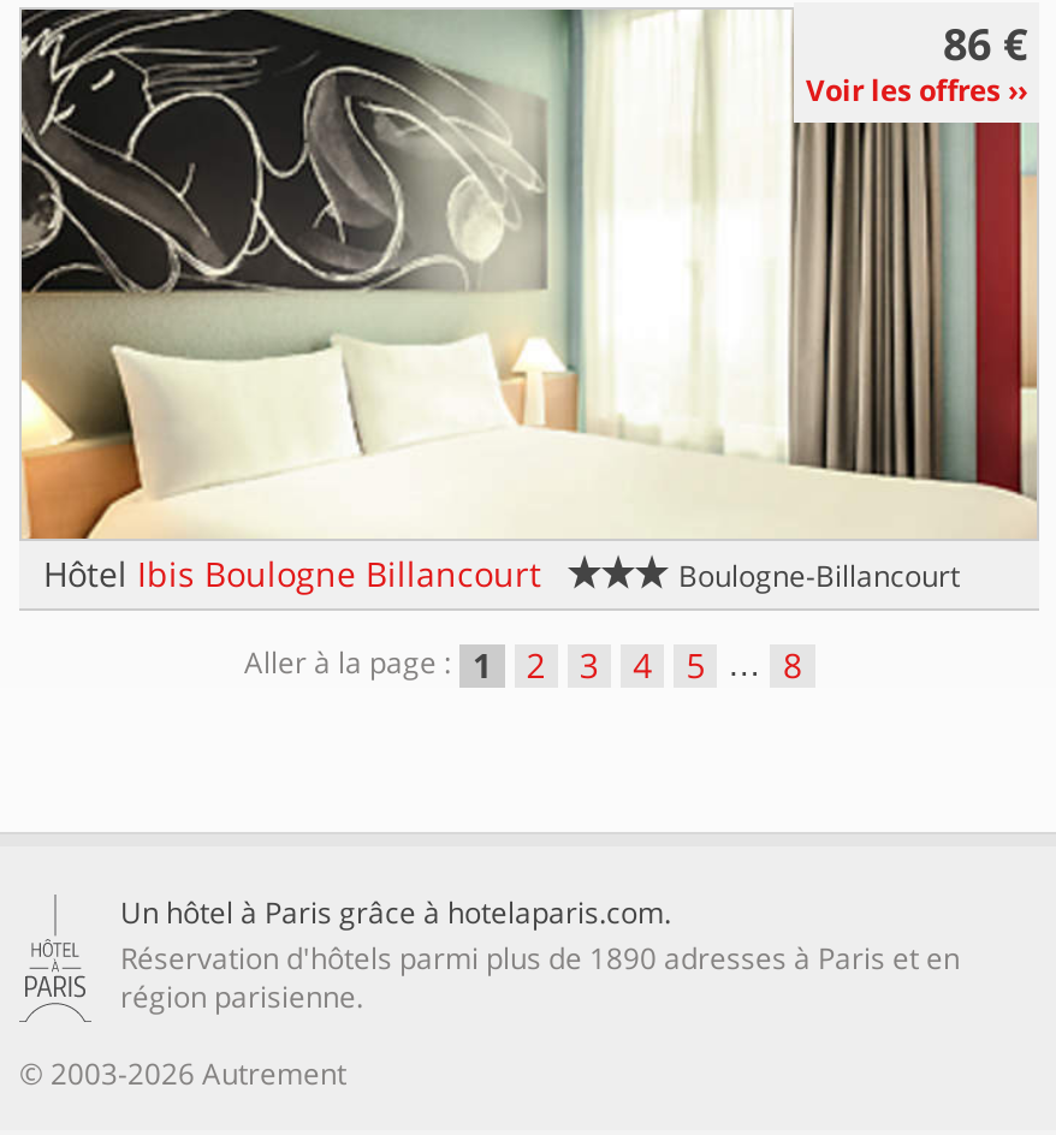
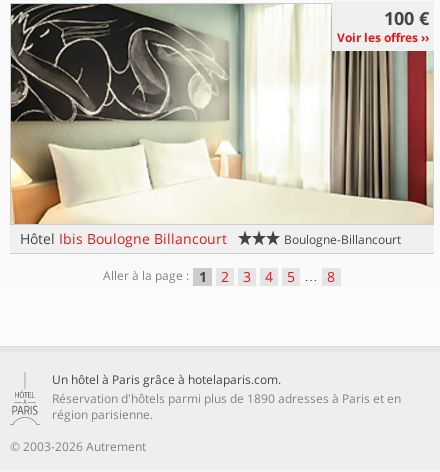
- 86 €
+ 100 €
